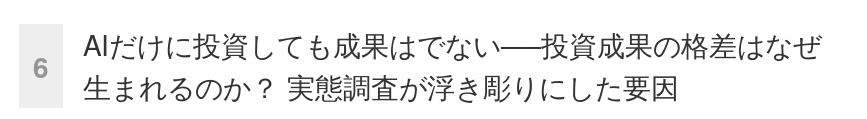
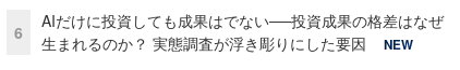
+ NEW
